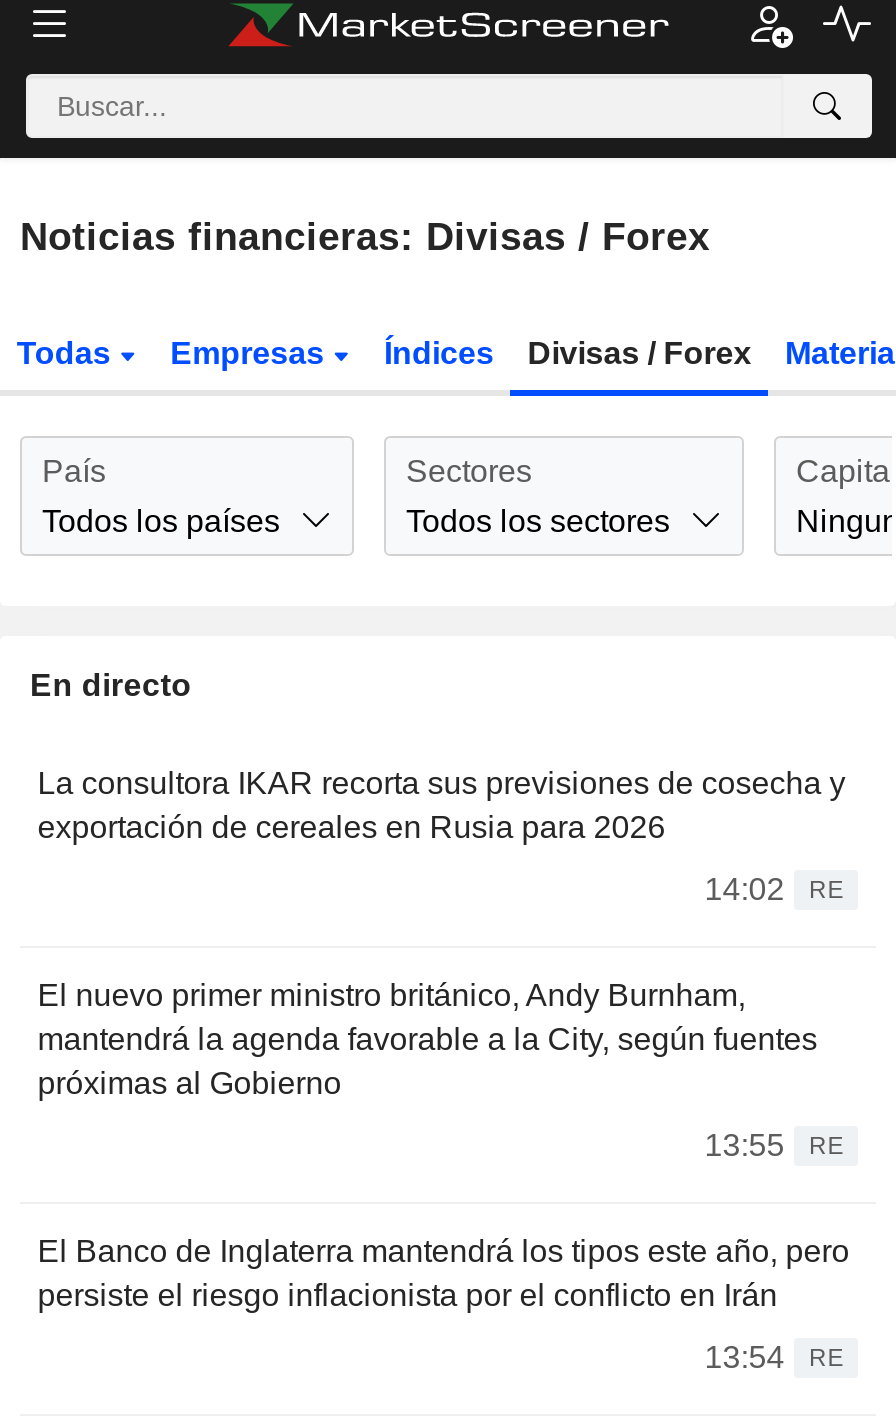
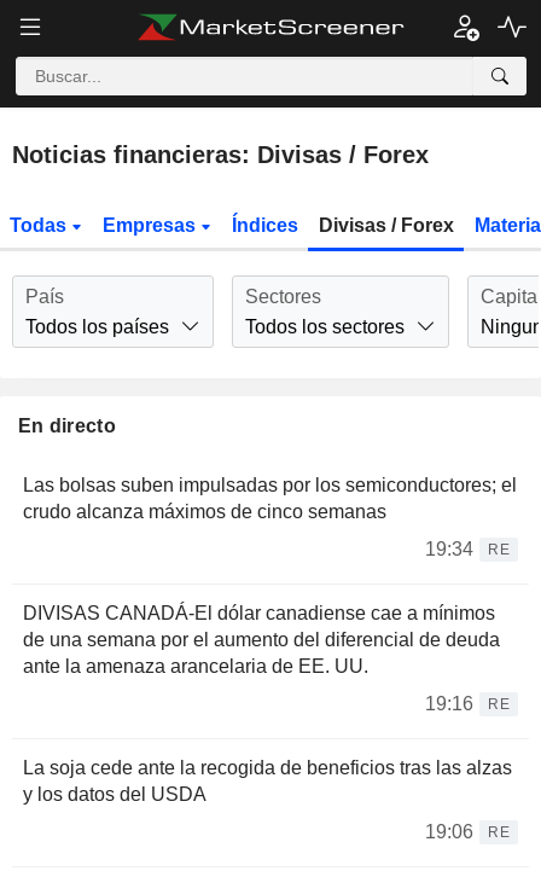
- La consultora IKAR recorta sus previsiones de cosecha y
- exportación de cereales en Rusia para 2026
+ Las bolsas suben impulsadas por los semiconductores; el
+ crudo alcanza máximos de cinco semanas

- 14:02 RE
+ 19:34 RE

- El nuevo primer ministro británico, Andy Burnham,
- mantendrá la agenda favorable a la City, según fuentes
- próximas al Gobierno
+ DIVISAS CANADÁ-El dólar canadiense cae a mínimos
+ de una semana por el aumento del diferencial de deuda
+ ante la amenaza arancelaria de EE. UU.

- 13:55 RE
+ 19:16 RE

- El Banco de Inglaterra mantendrá los tipos este año, pero
- persiste el riesgo inflacionista por el conflicto en Irán
+ La soja cede ante la recogida de beneficios tras las alzas
+ y los datos del USDA

- 13:54 RE
+ 19:06 RE
